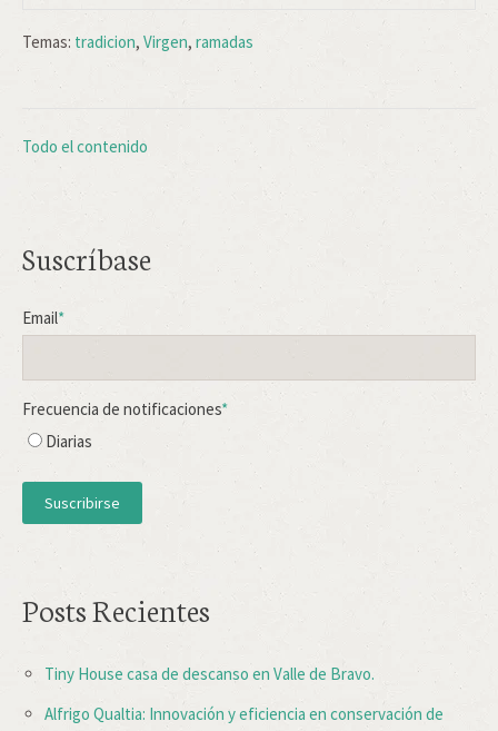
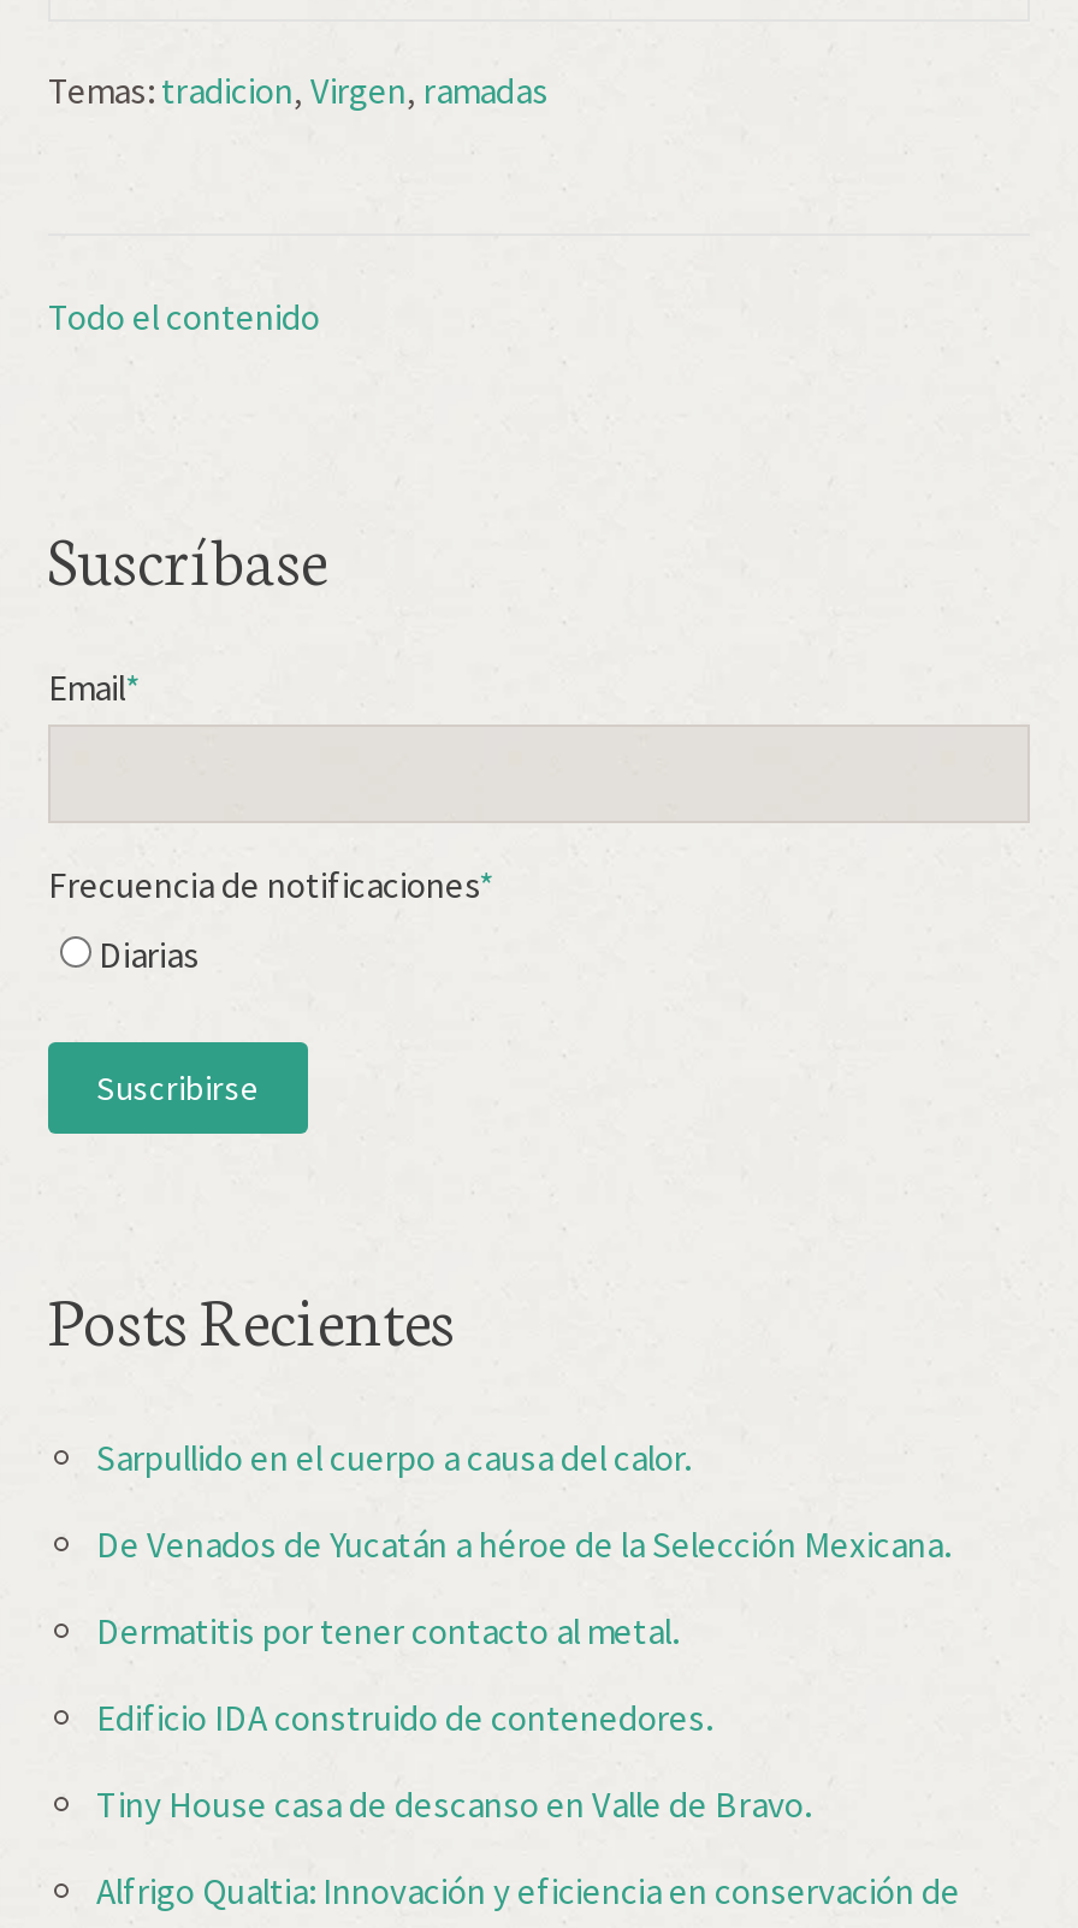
+ Sarpullido en el cuerpo a causa del calor.
+ De Venados de Yucatán a héroe de la Selección Mexicana.
+ Dermatitis por tener contacto al metal.
+ Edificio IDA construido de contenedores.
